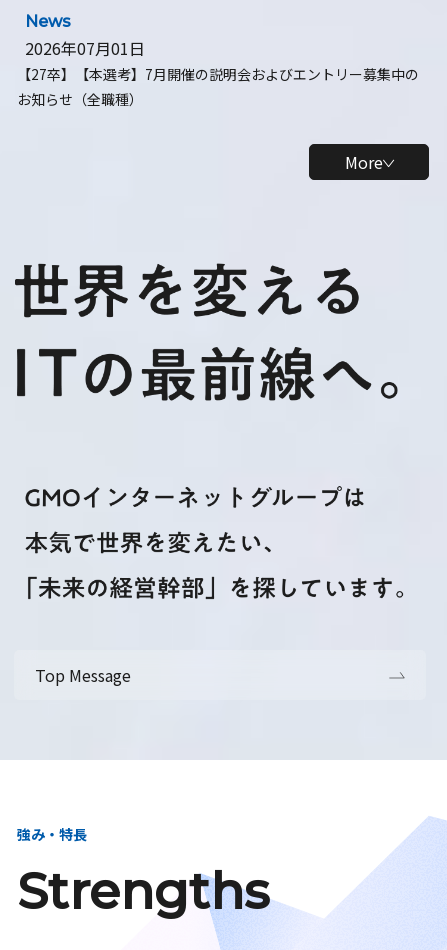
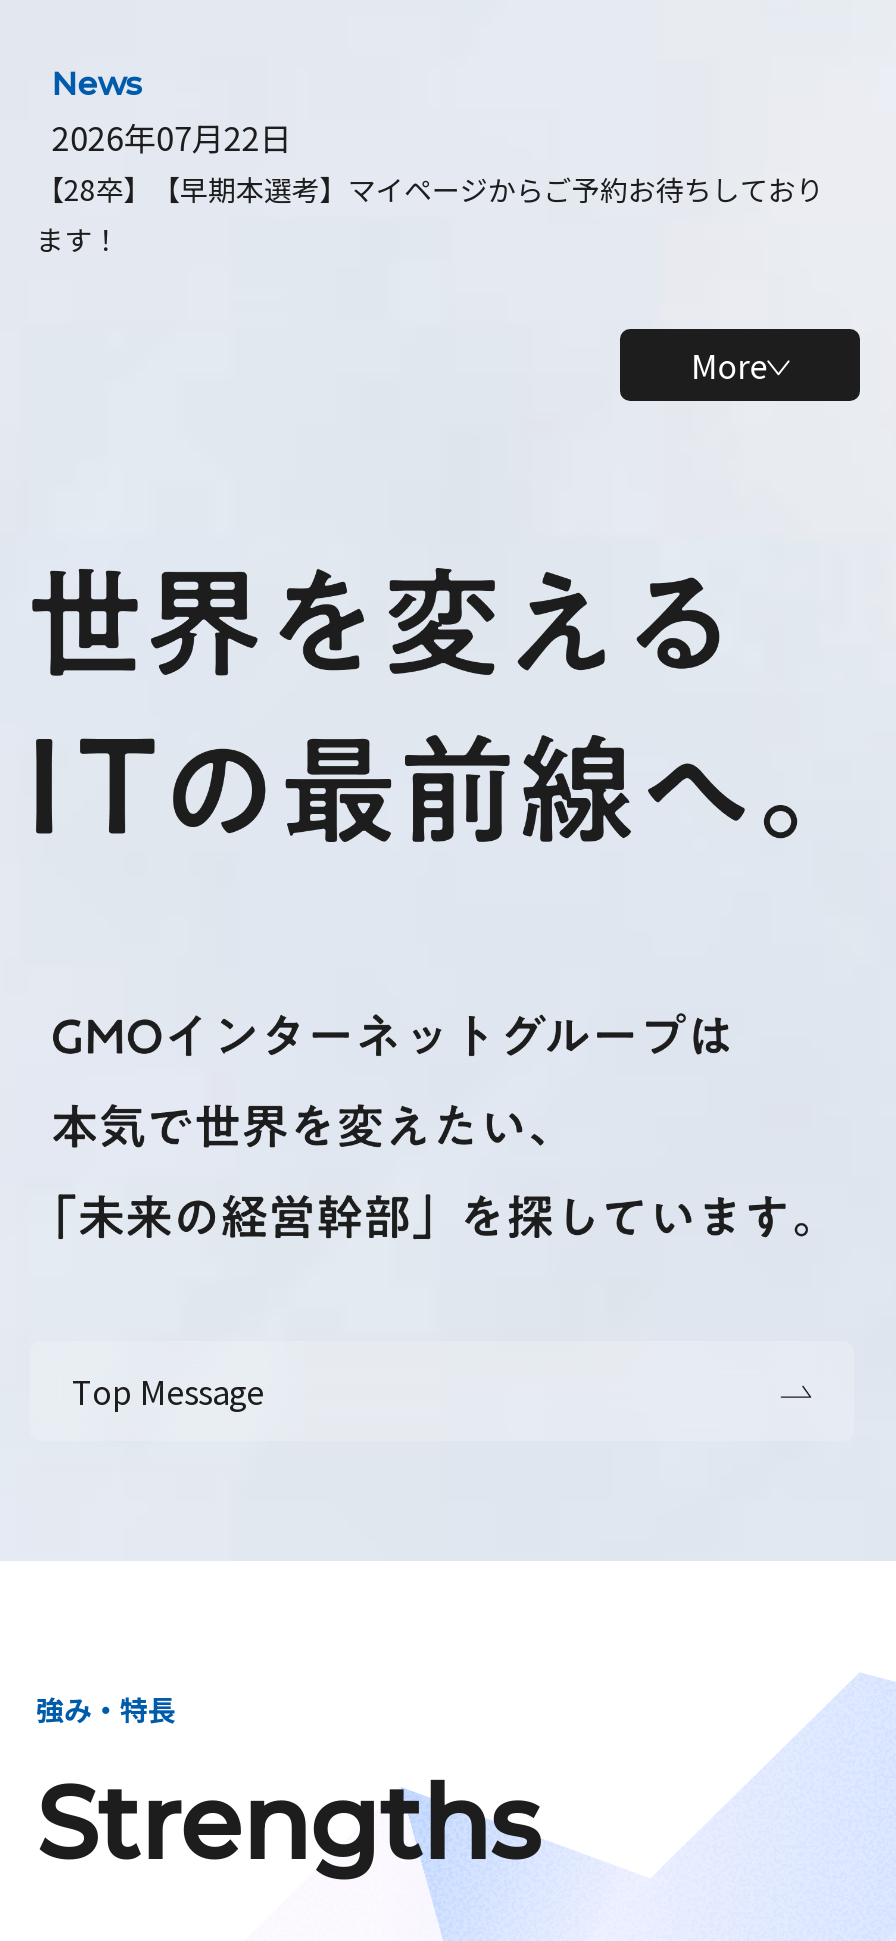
- 2026年07月01日
- 【27卒】【本選考】7月開催の説明会およびエントリー募集中の
- お知らせ（全職種）
+ 2026年07月22日
+ 【28卒】【早期本選考】マイページからご予約お待ちしており
+ ます！
